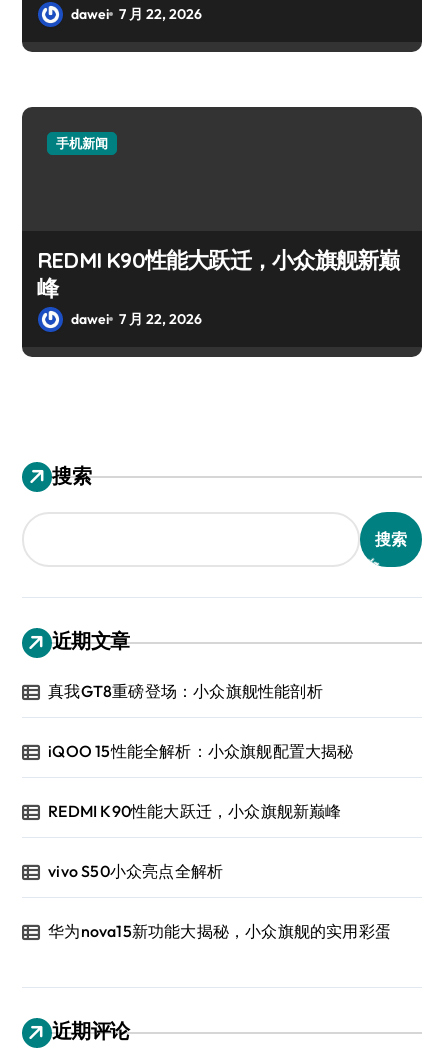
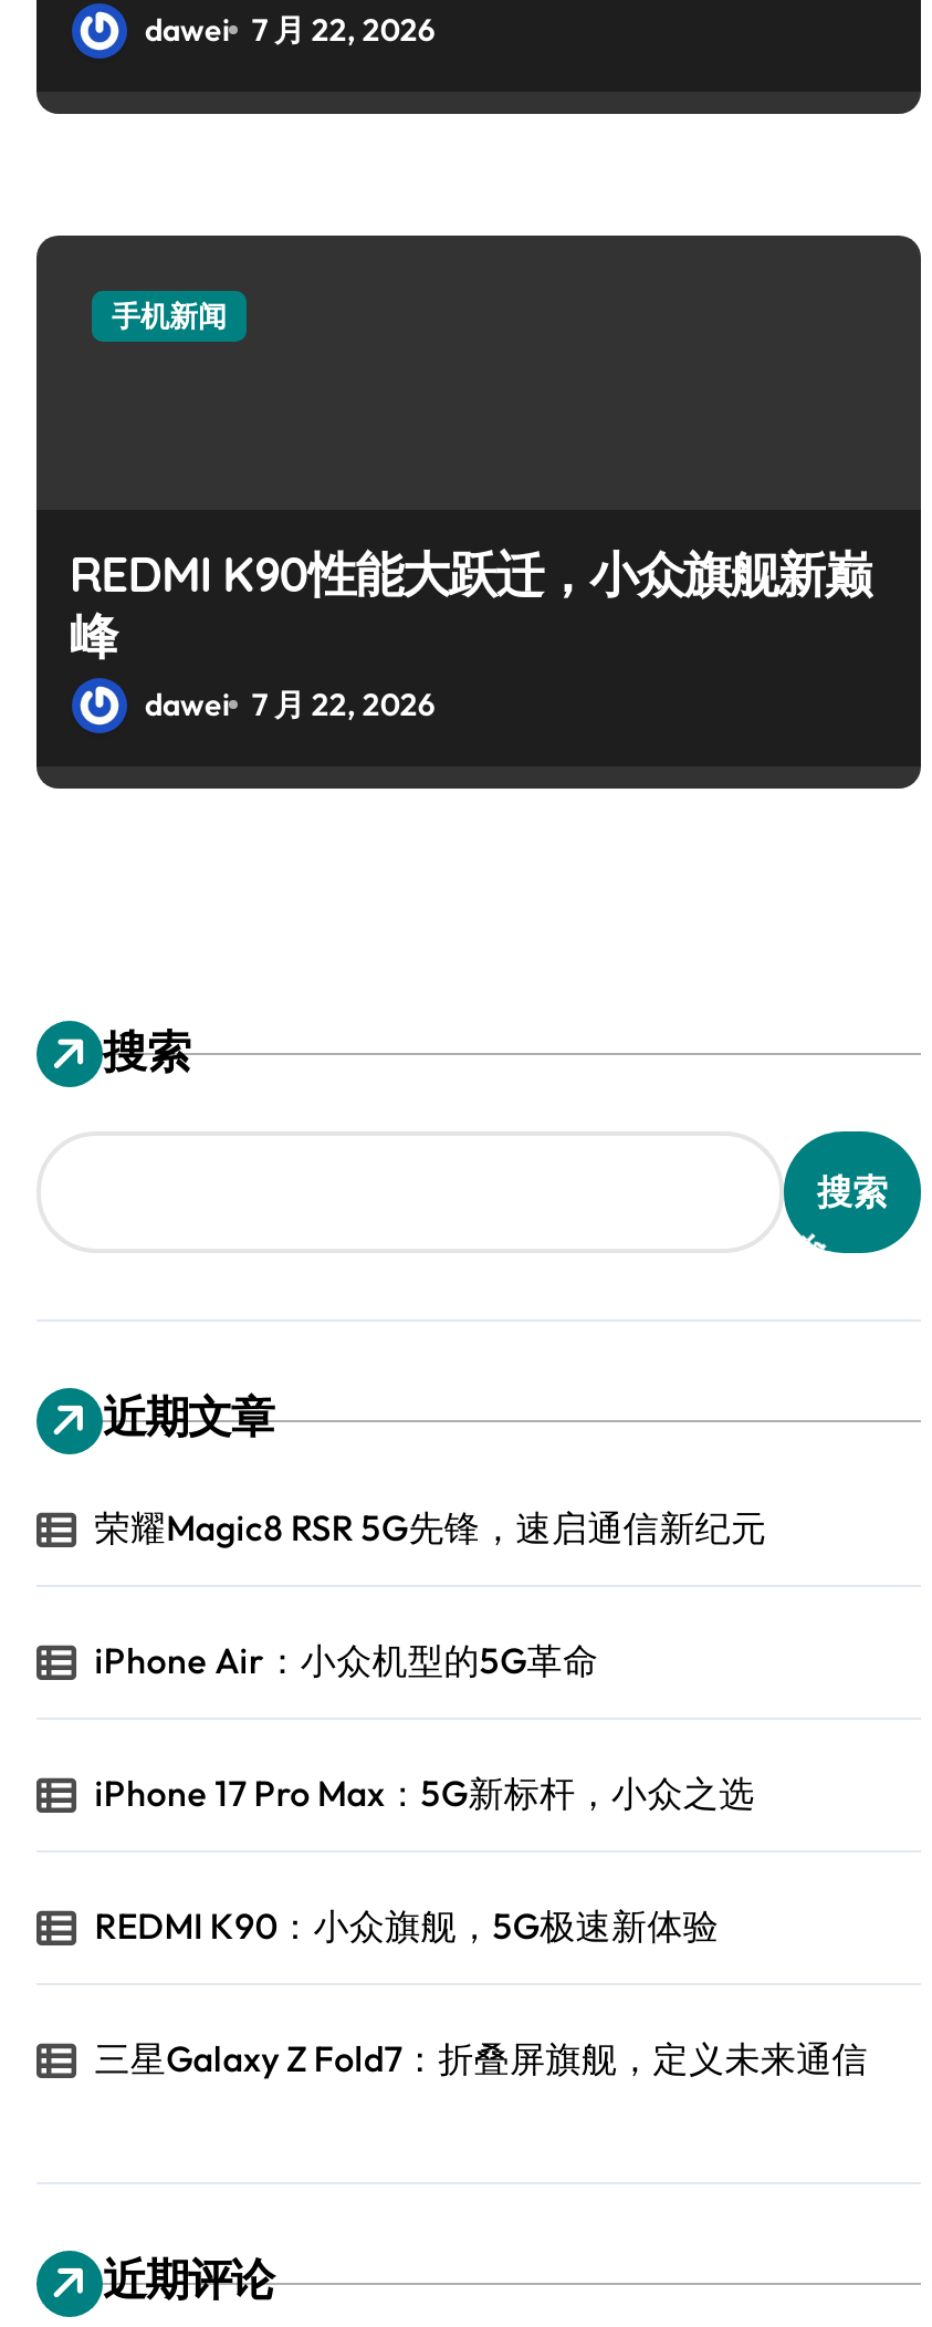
- 真我GT8重磅登场：小众旗舰性能剖析
+ 荣耀Magic8 RSR 5G先锋，速启通信新纪元

- iQOO 15性能全解析：小众旗舰配置大揭秘
+ iPhone Air：小众机型的5G革命

- REDMI K90性能大跃迁，小众旗舰新巅峰
+ iPhone 17 Pro Max：5G新标杆，小众之选

- vivo S50小众亮点全解析
+ REDMI K90：小众旗舰，5G极速新体验

- 华为nova15新功能大揭秘，小众旗舰的实用彩蛋
+ 三星Galaxy Z Fold7：折叠屏旗舰，定义未来通信
